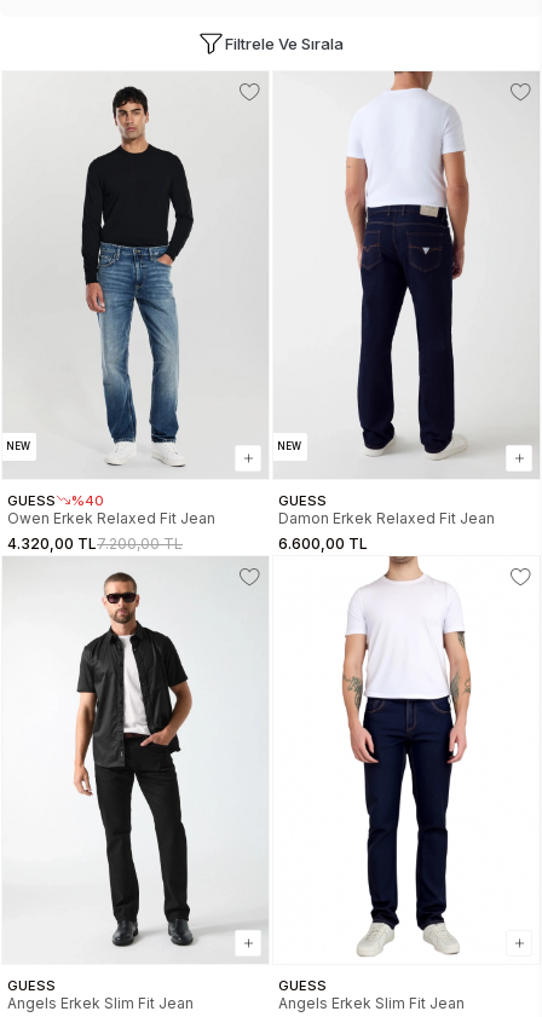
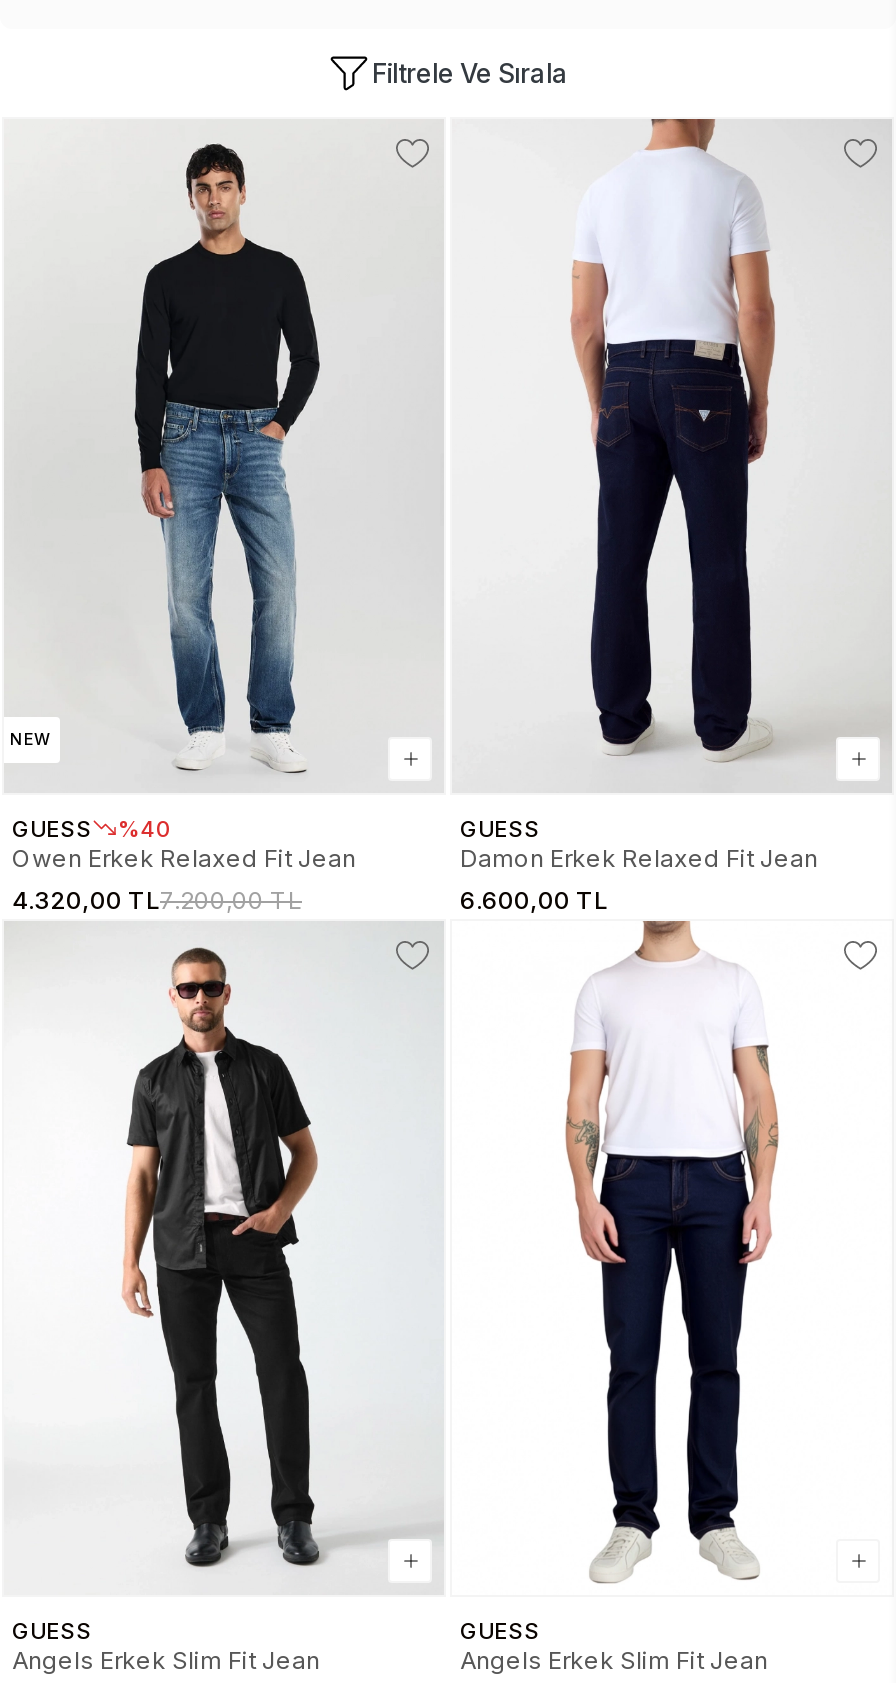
- NEW
